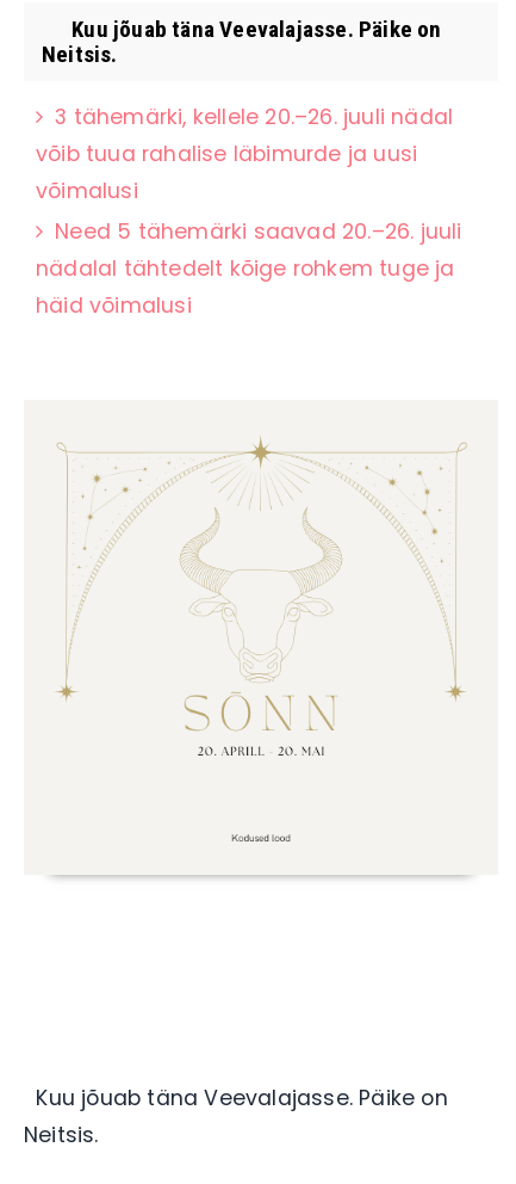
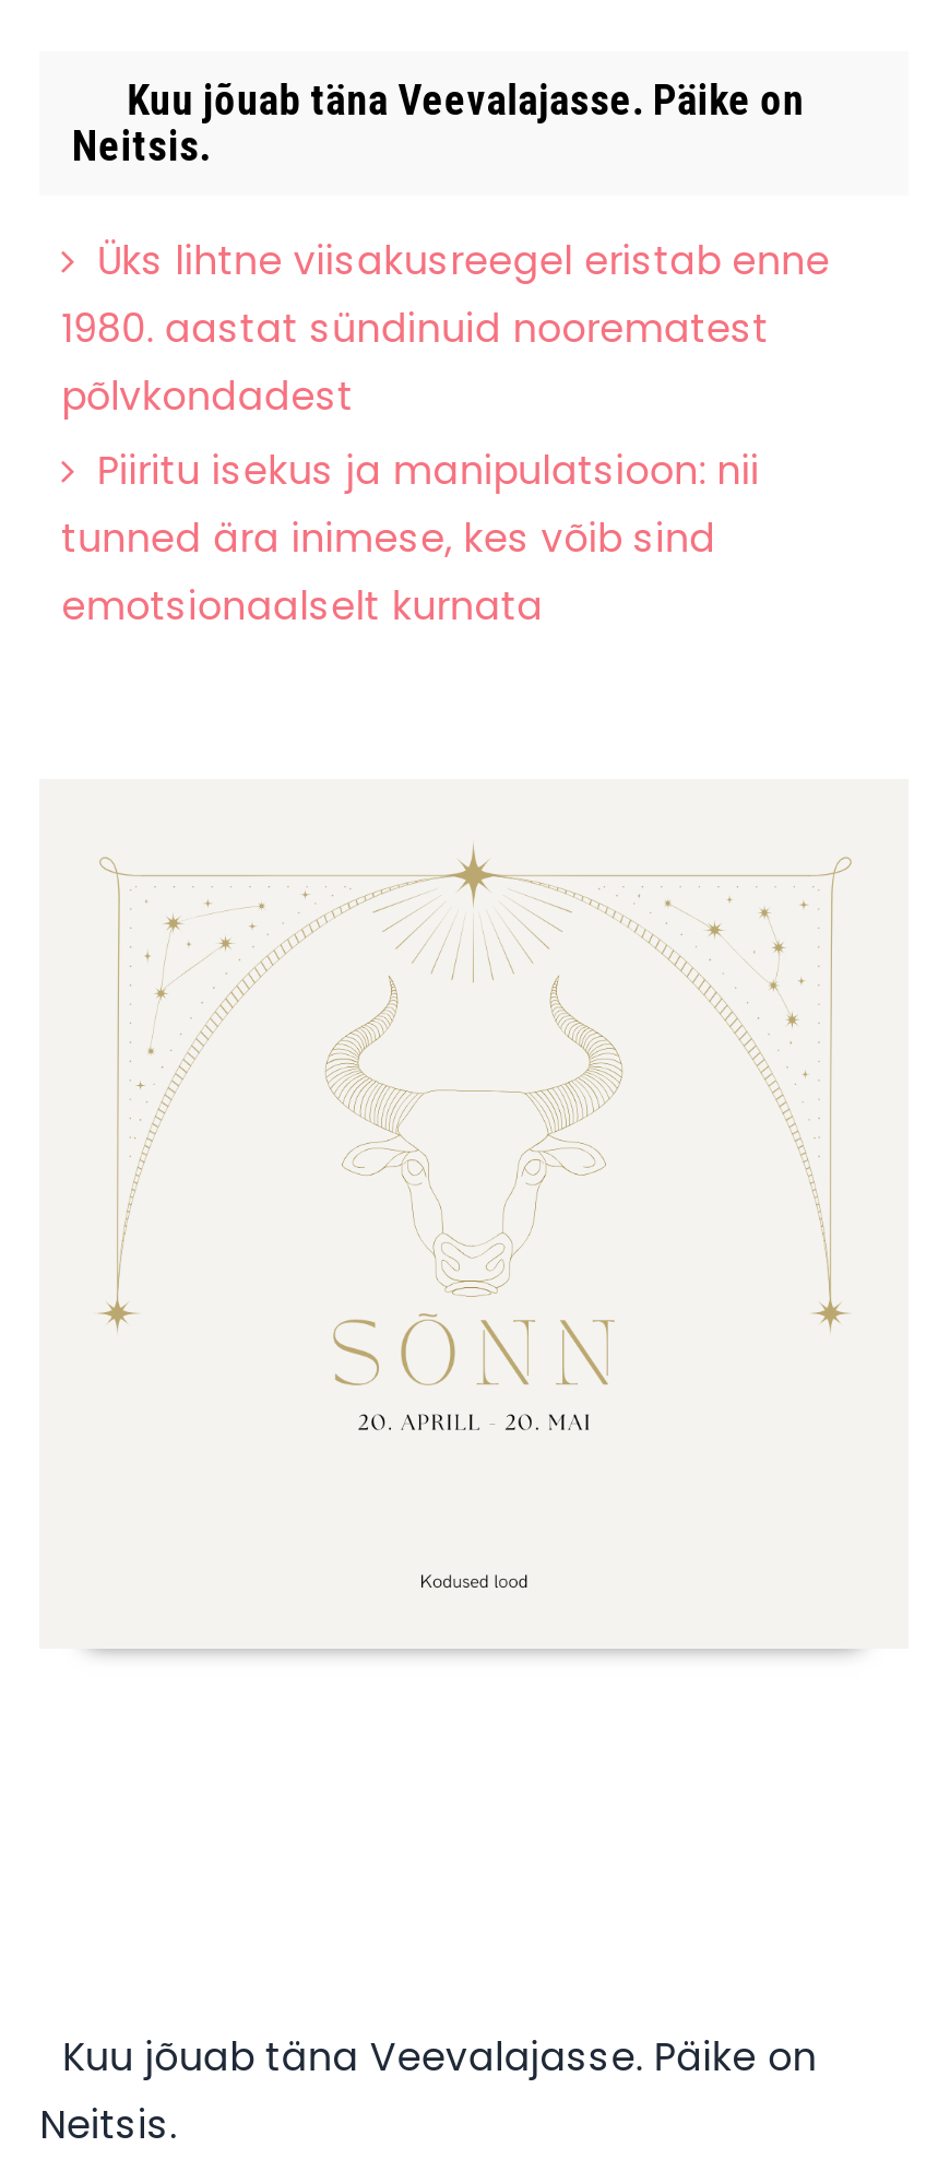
- 3 tähemärki, kellele 20.–26. juuli nädal
- võib tuua rahalise läbimurde ja uusi
- võimalusi
- Need 5 tähemärki saavad 20.–26. juuli
- nädalal tähtedelt kõige rohkem tuge ja
- häid võimalusi
+ Üks lihtne viisakusreegel eristab enne
+ 1980. aastat sündinuid noorematest
+ põlvkondadest
+ Piiritu isekus ja manipulatsioon: nii
+ tunned ära inimese, kes võib sind
+ emotsionaalselt kurnata
